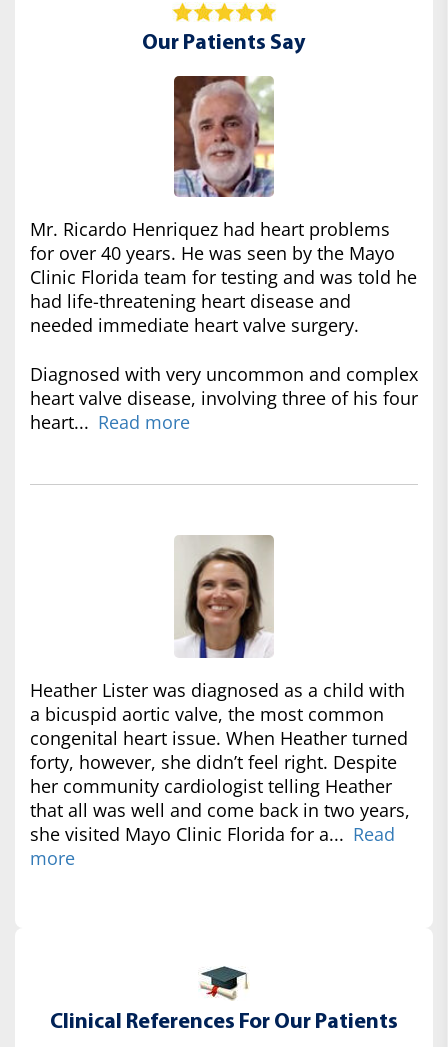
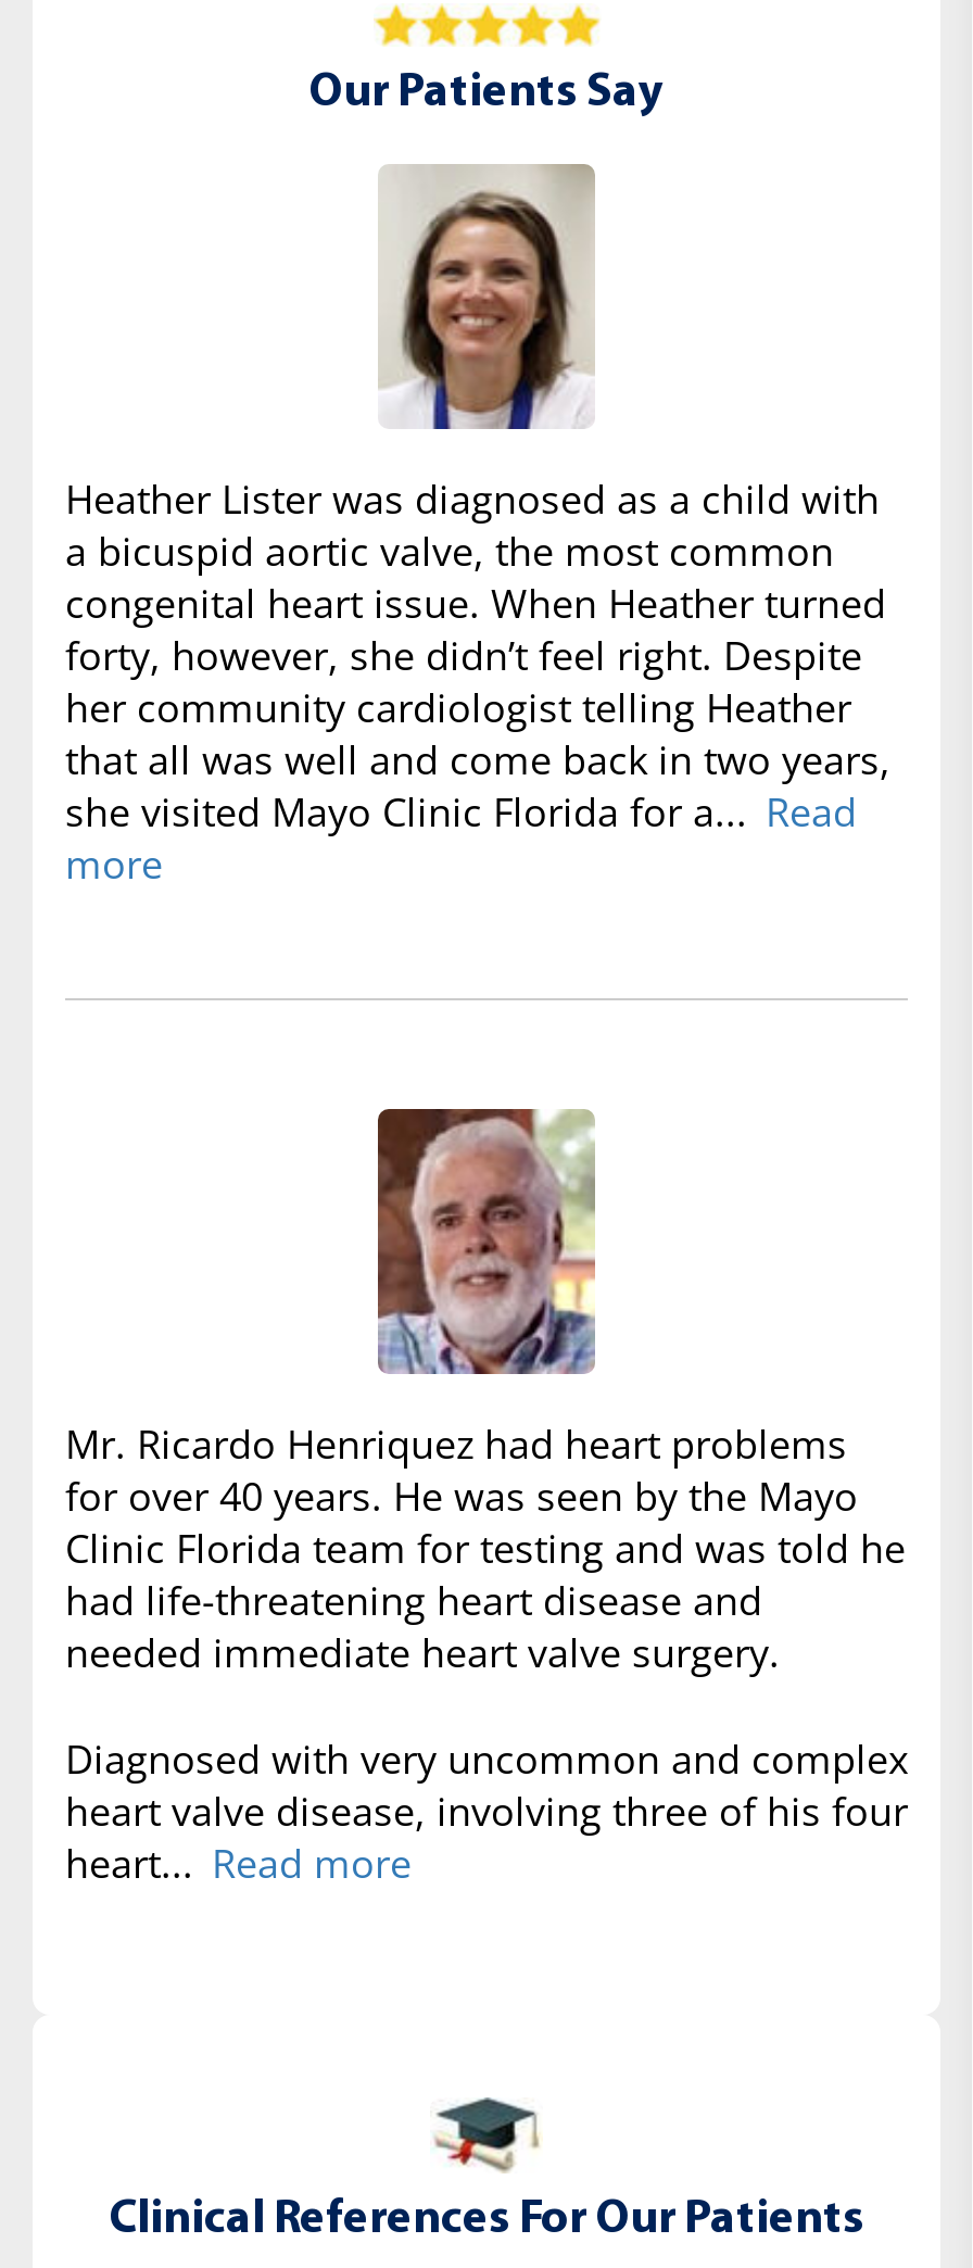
moved down: [image] | Mr. Ricardo Henriquez had heart problems | for over 40 years. He was seen by the Mayo | ... | heart valve disease, involving three of his four | heart... Read more

moved up: [image] | Heather Lister was diagnosed as a child with | a bicuspid aortic valve, the most common | ... | she visited Mayo Clinic Florida for a... Read | more
